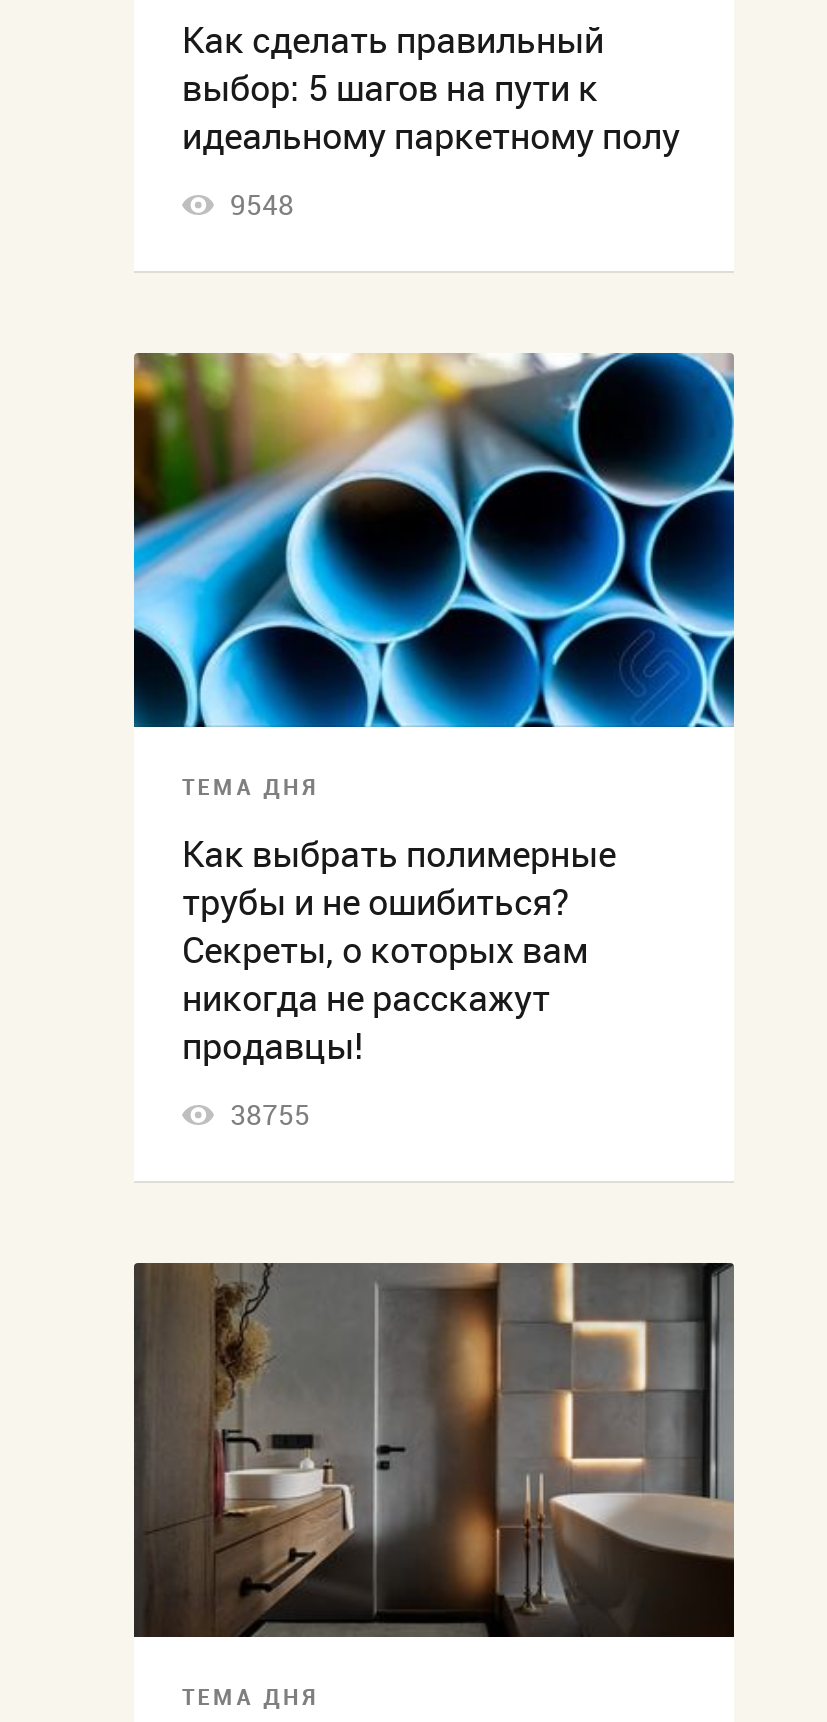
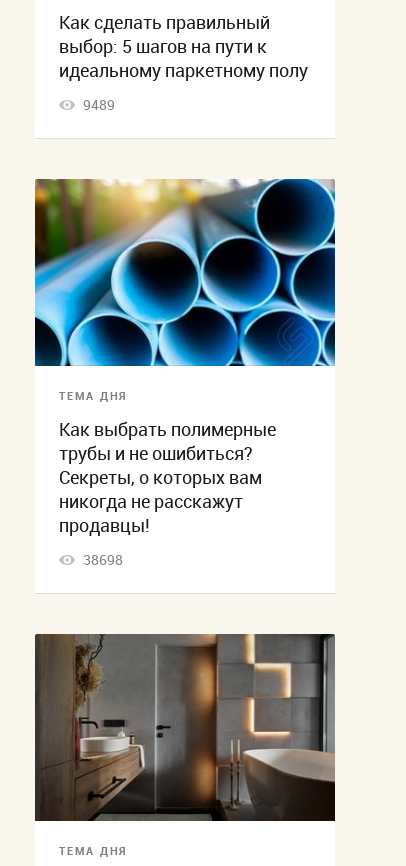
- 9548
+ 9489

- 38755
+ 38698
